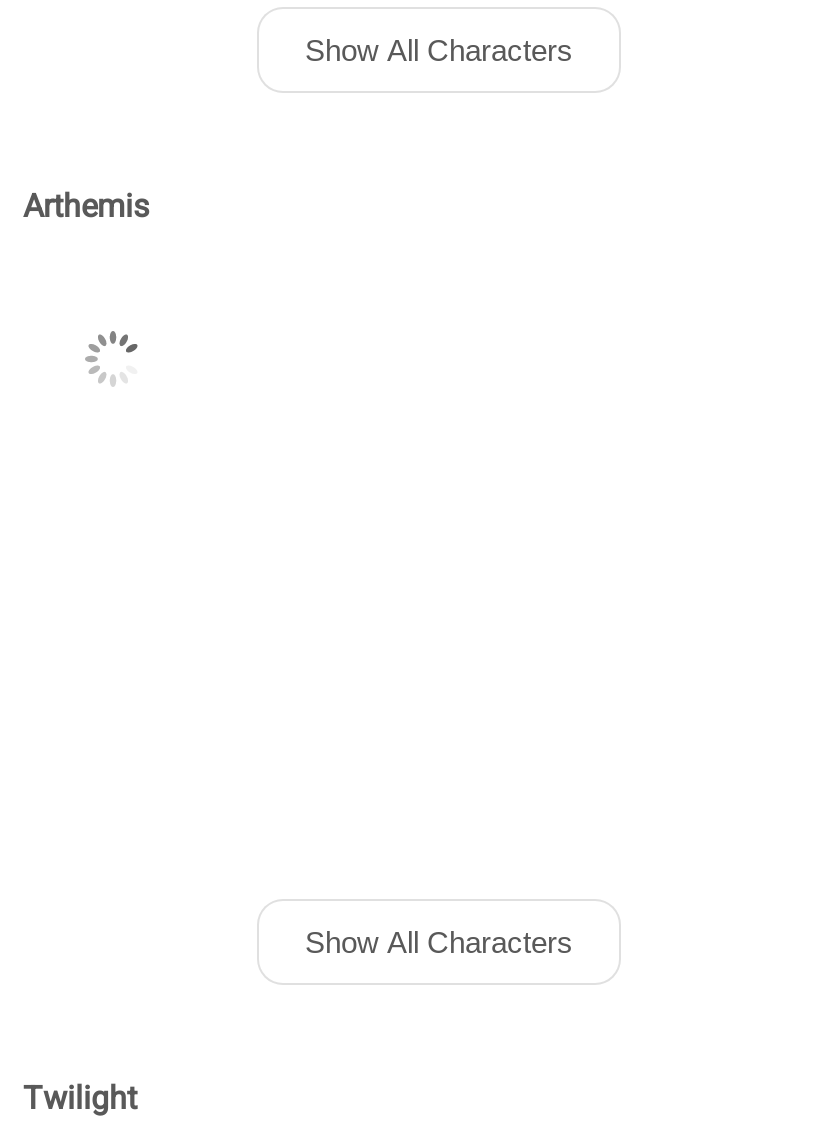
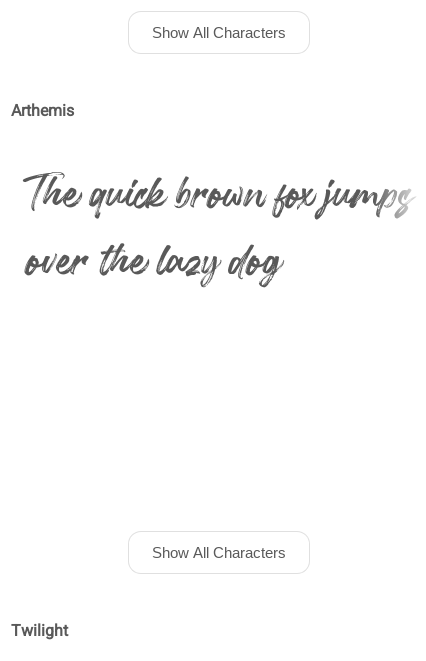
+ The quick brown fox jumps
+ over the lazy dog
